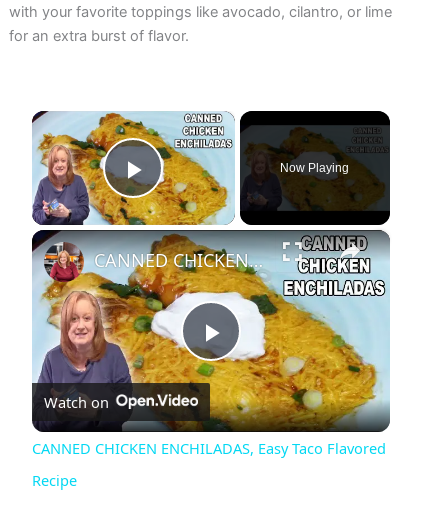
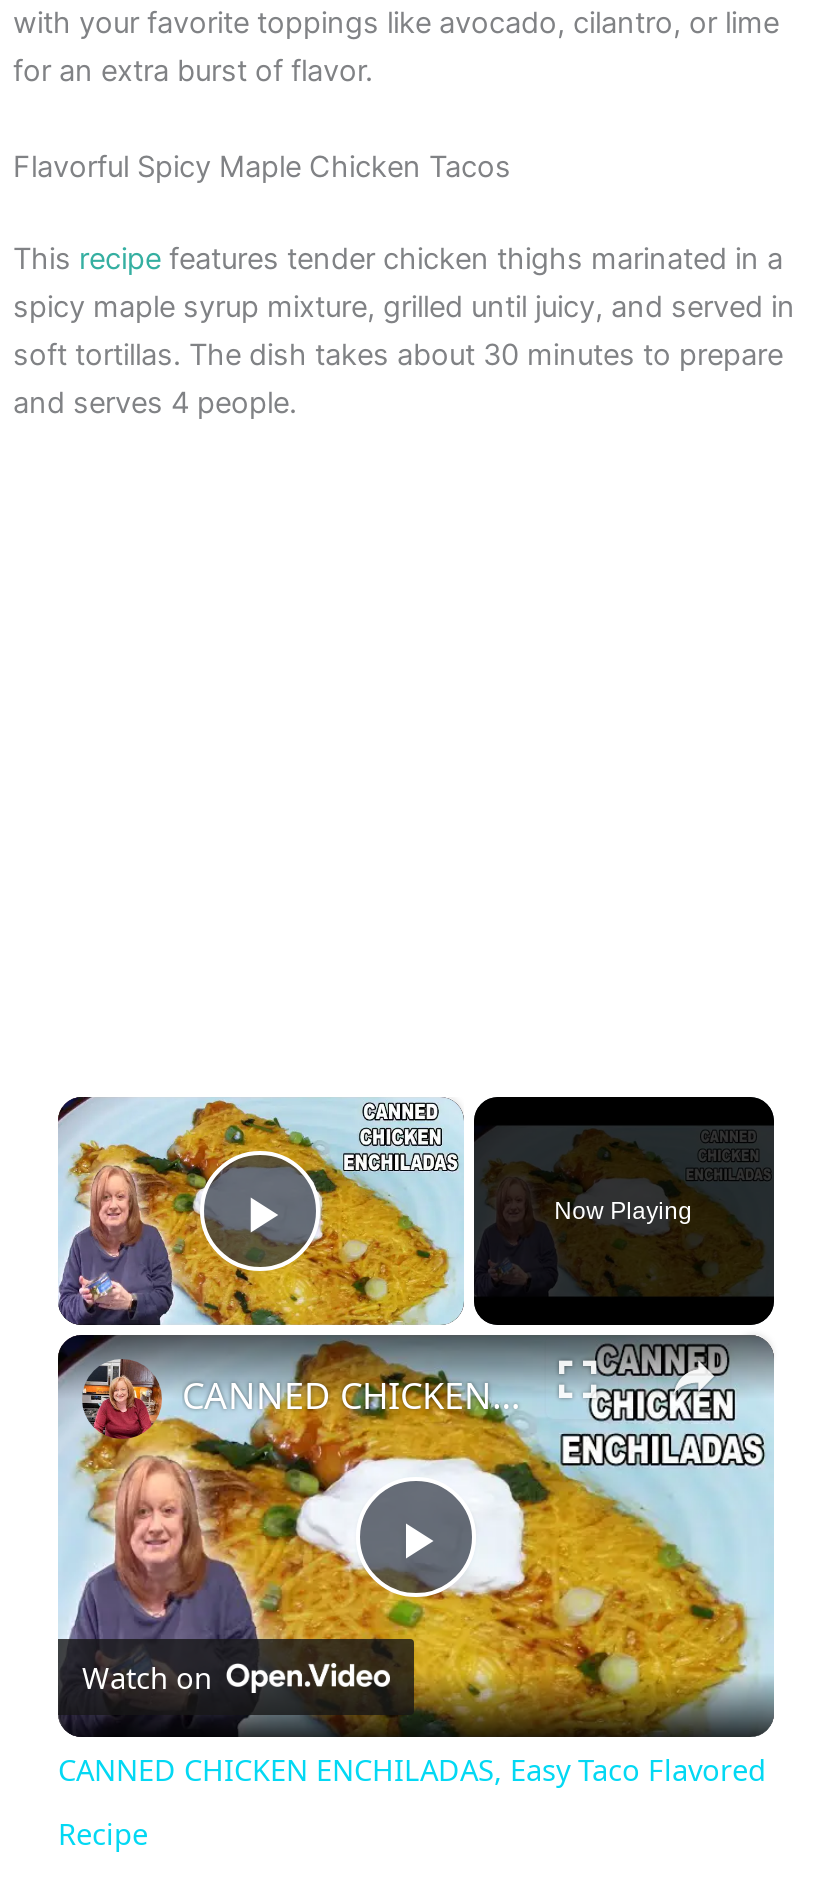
+ Flavorful Spicy Maple Chicken Tacos
+ This recipe features tender chicken thighs marinated in a
+ spicy maple syrup mixture, grilled until juicy, and served in
+ soft tortillas. The dish takes about 30 minutes to prepare
+ and serves 4 people.
